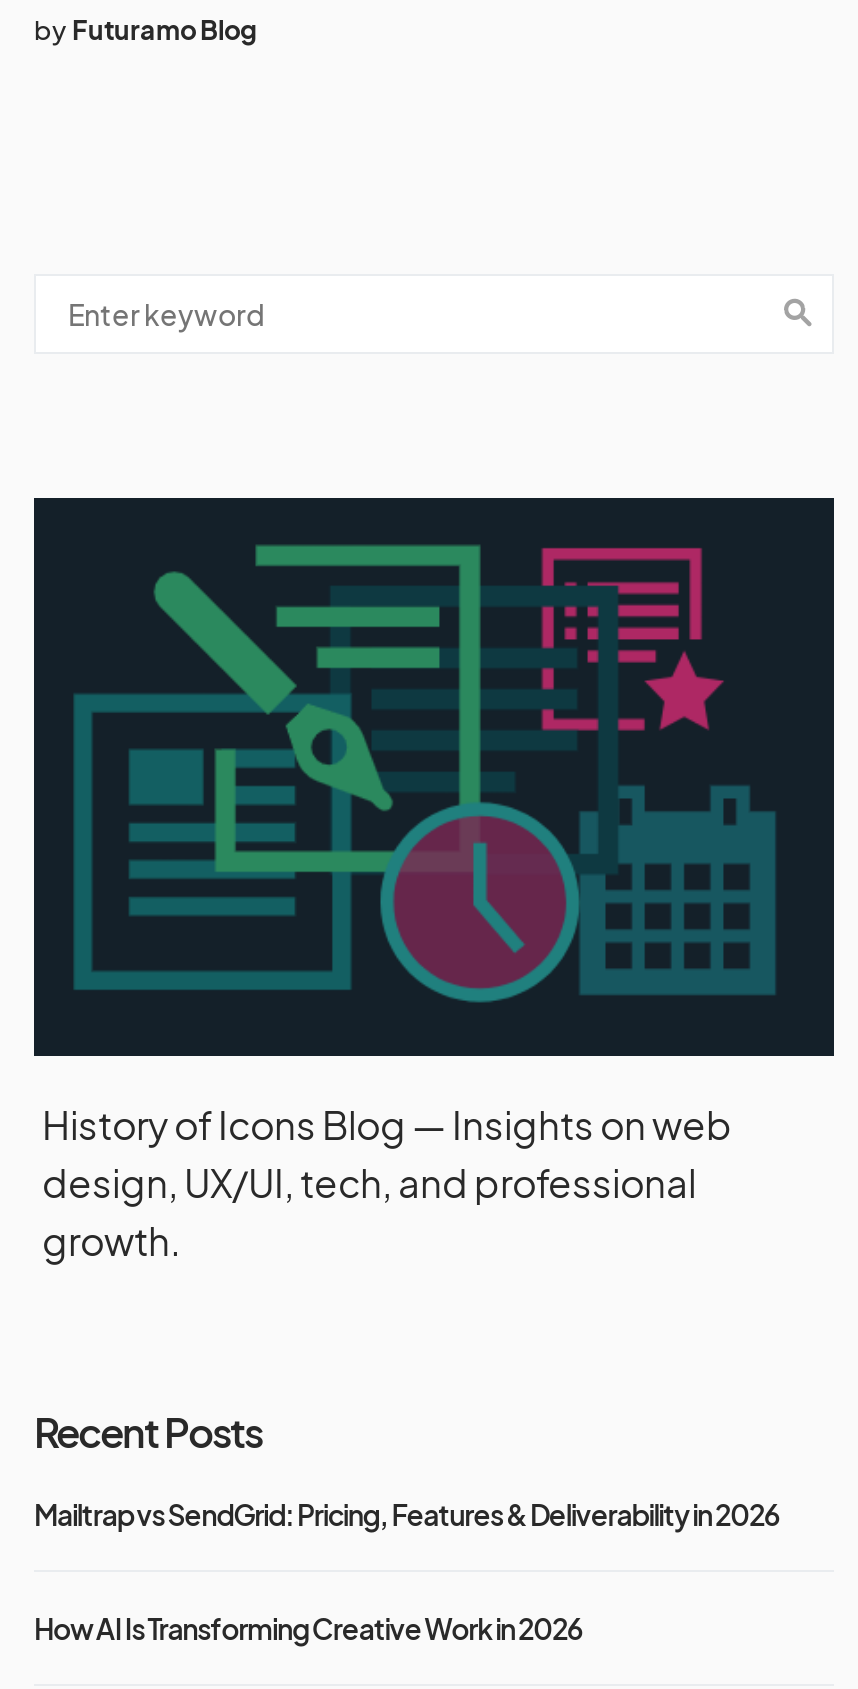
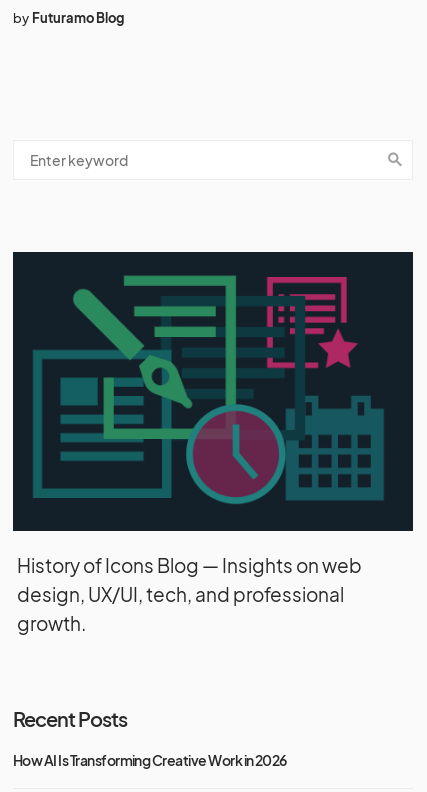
- Mailtrap vs SendGrid: Pricing, Features & Deliverability in 2026
